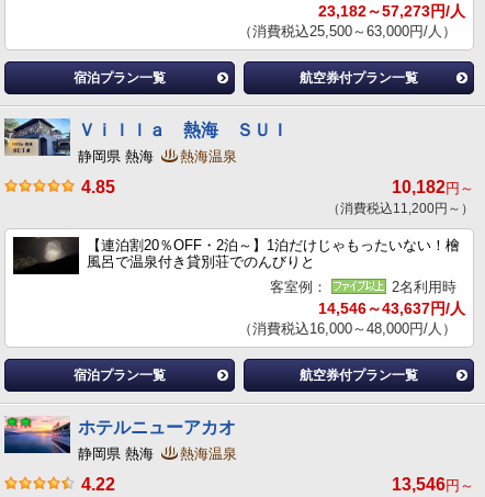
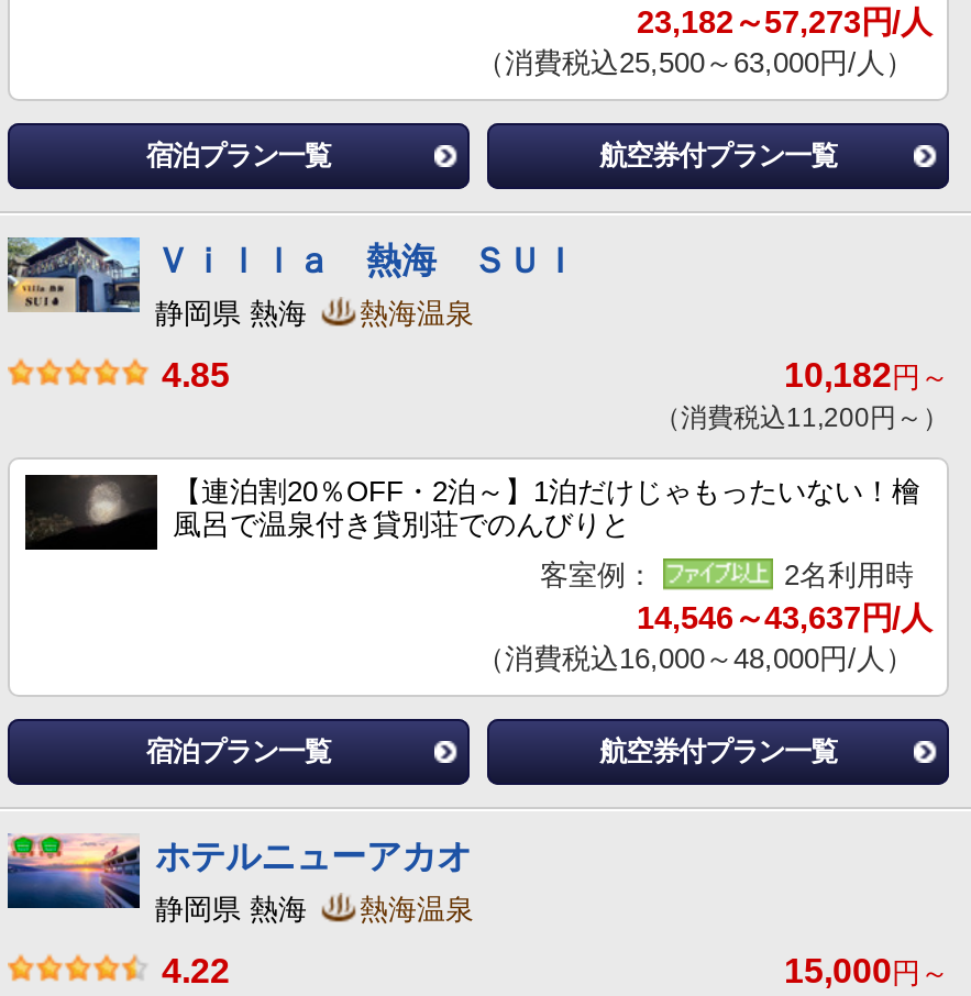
- 13,546円～
+ 15,000円～
